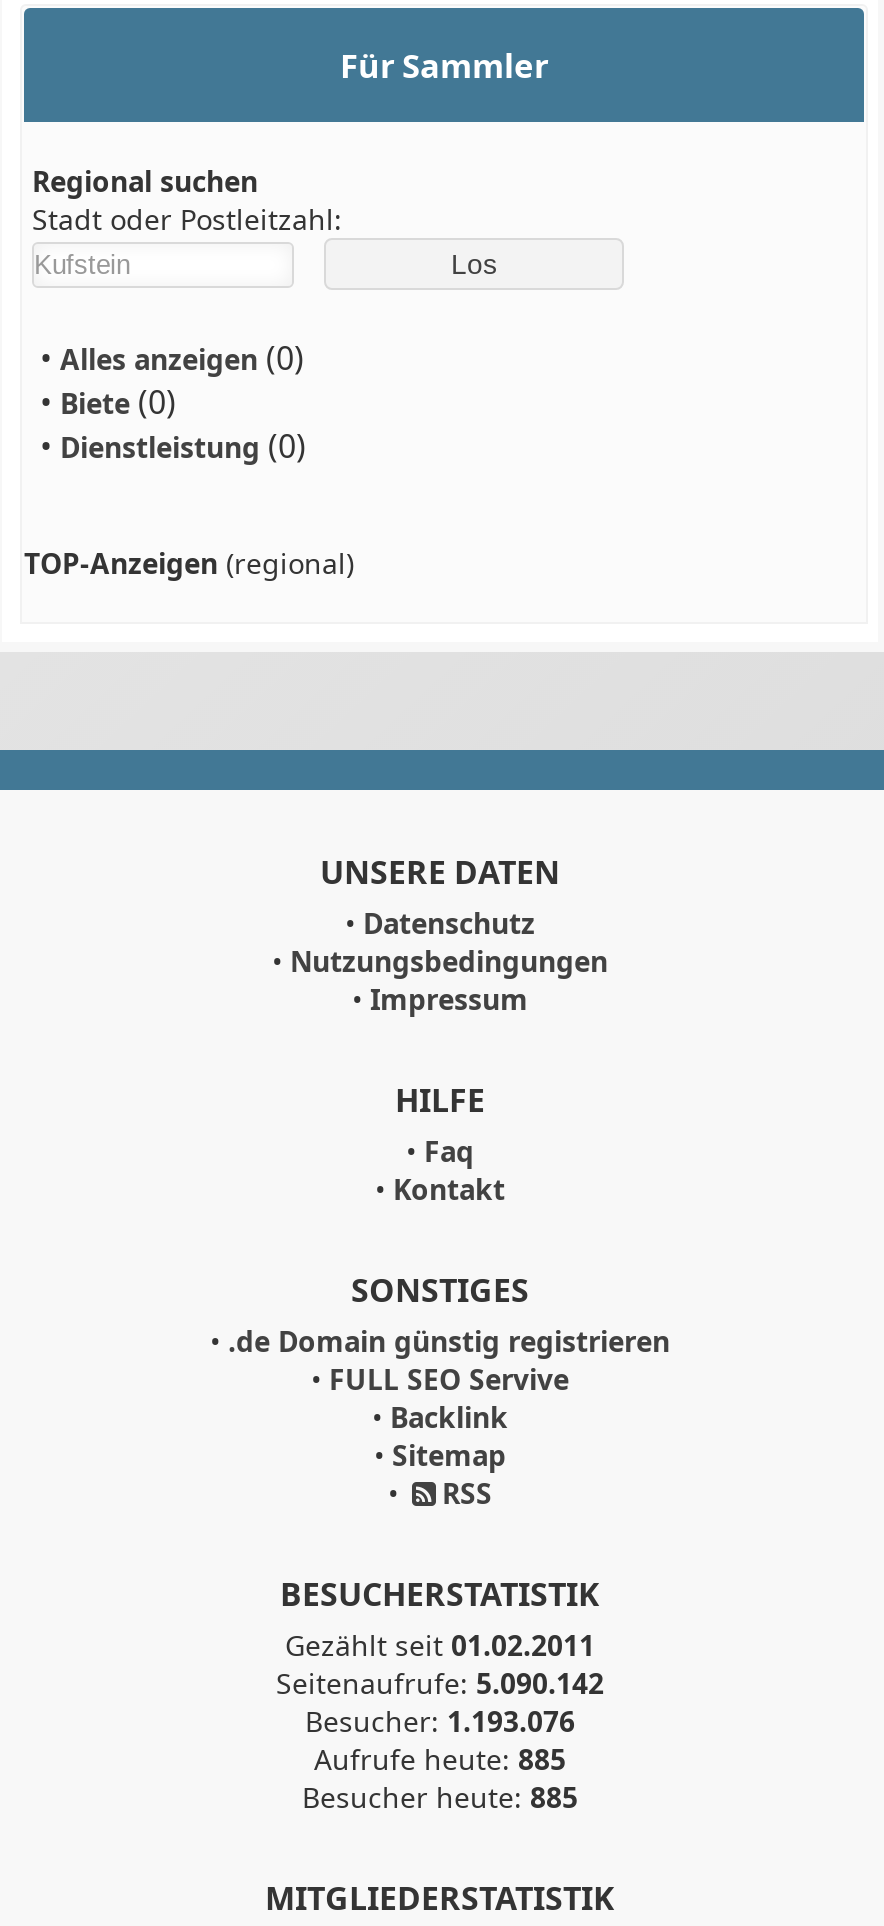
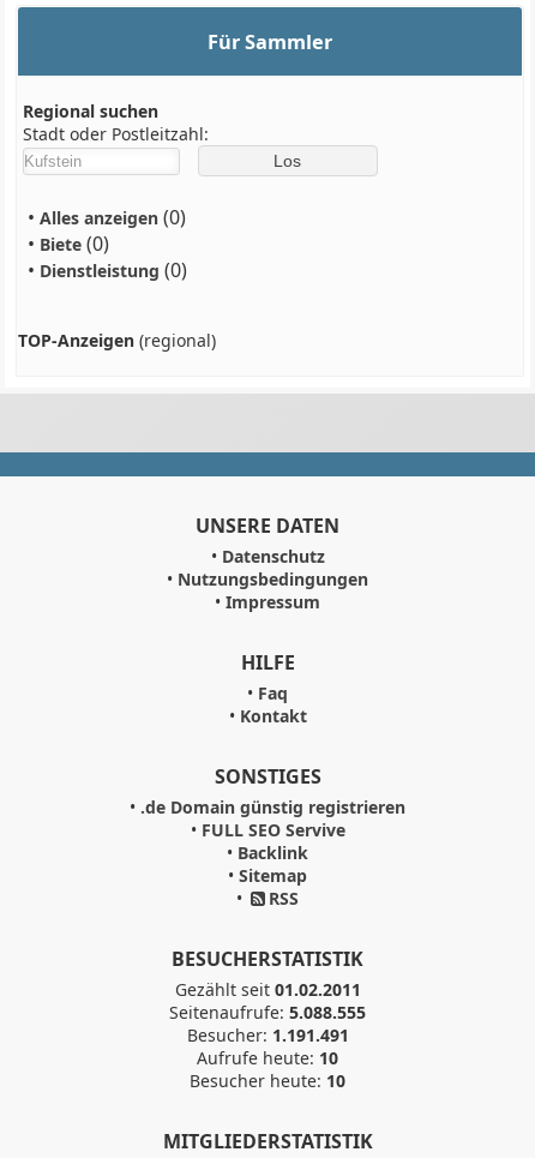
- Seitenaufrufe: 5.090.142
+ Seitenaufrufe: 5.088.555

- Besucher: 1.193.076
+ Besucher: 1.191.491

- Aufrufe heute: 885
+ Aufrufe heute: 10

- Besucher heute: 885
+ Besucher heute: 10
